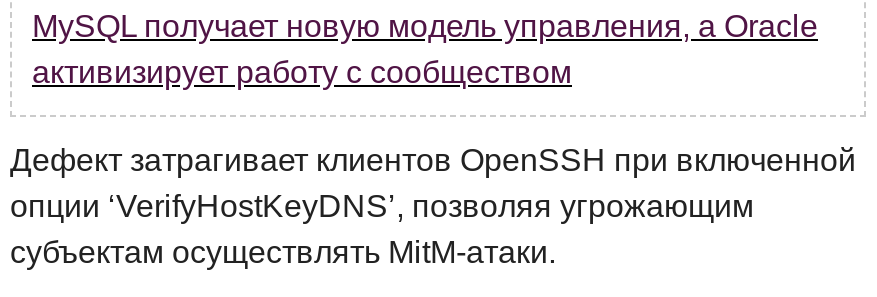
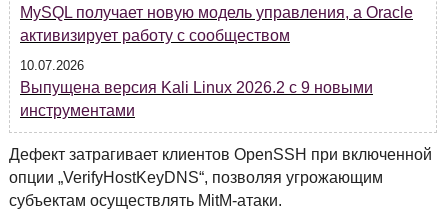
+ 10.07.2026
+ Выпущена версия Kali Linux 2026.2 с 9 новыми
+ инструментами

- опции ‘VerifyHostKeyDNS’, позволяя угрожающим
+ опции „VerifyHostKeyDNS“, позволяя угрожающим
